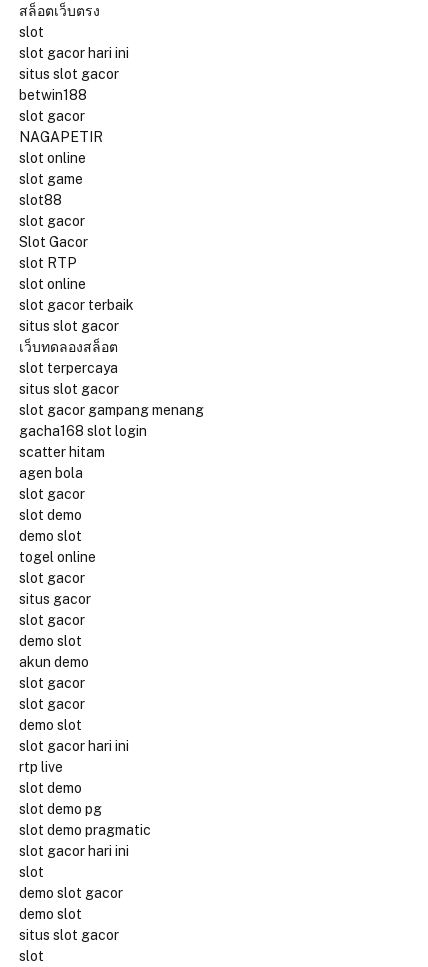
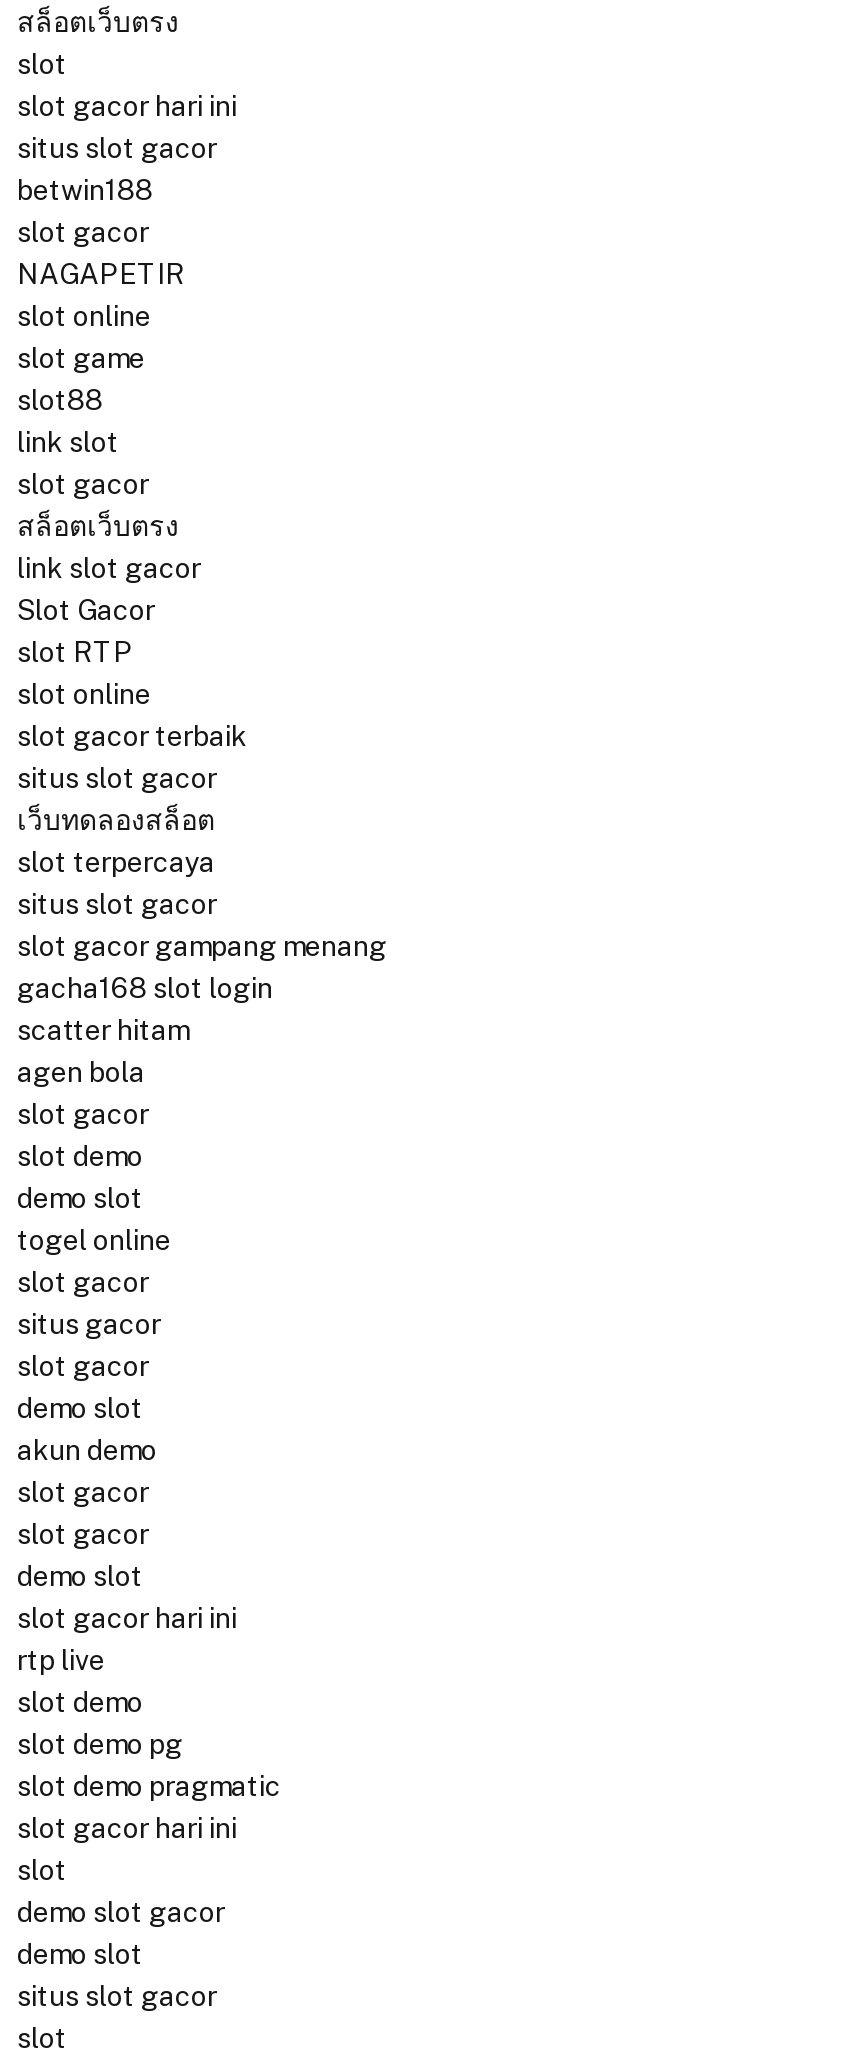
+ link slot

+ สล็อตเว็บตรง
+ link slot gacor
